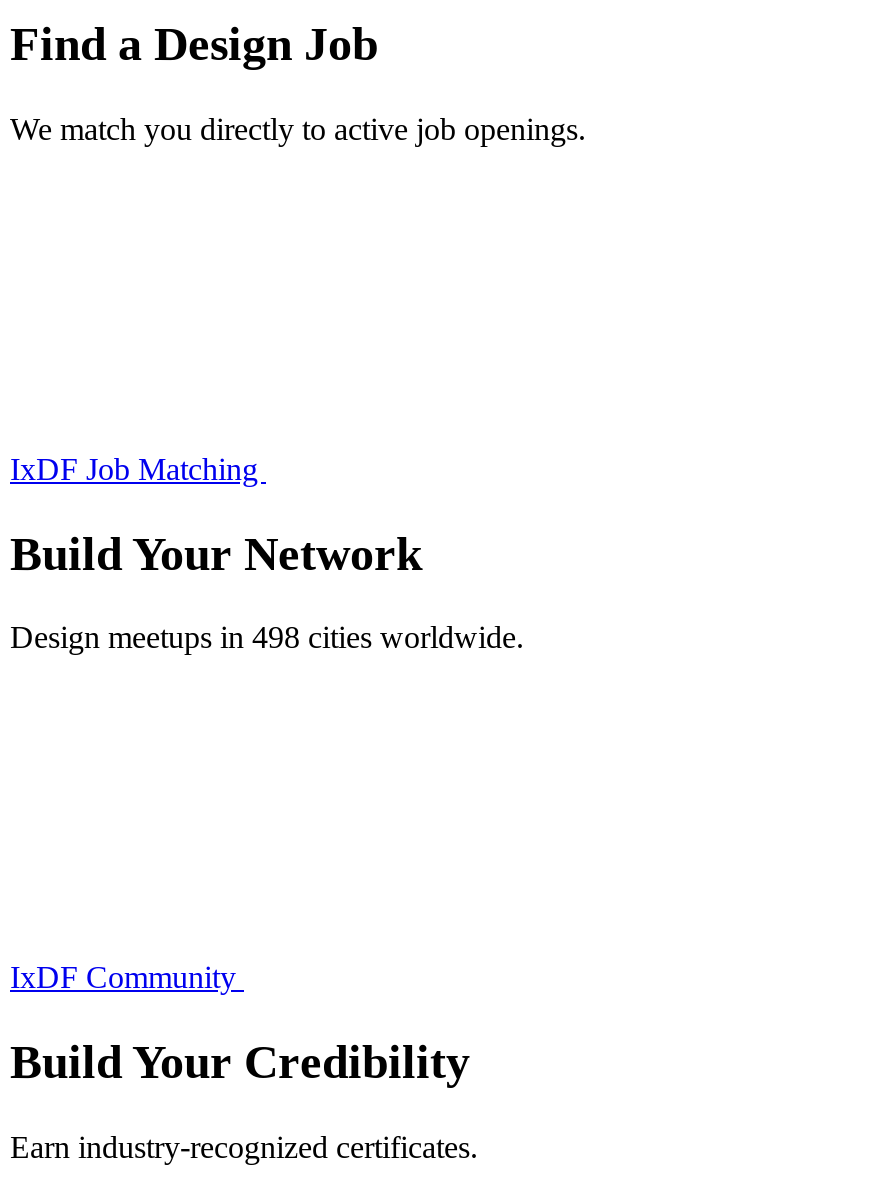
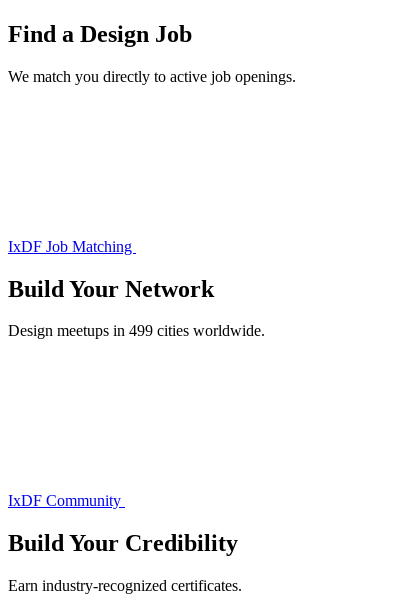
- Design meetups in 498 cities worldwide.
+ Design meetups in 499 cities worldwide.
